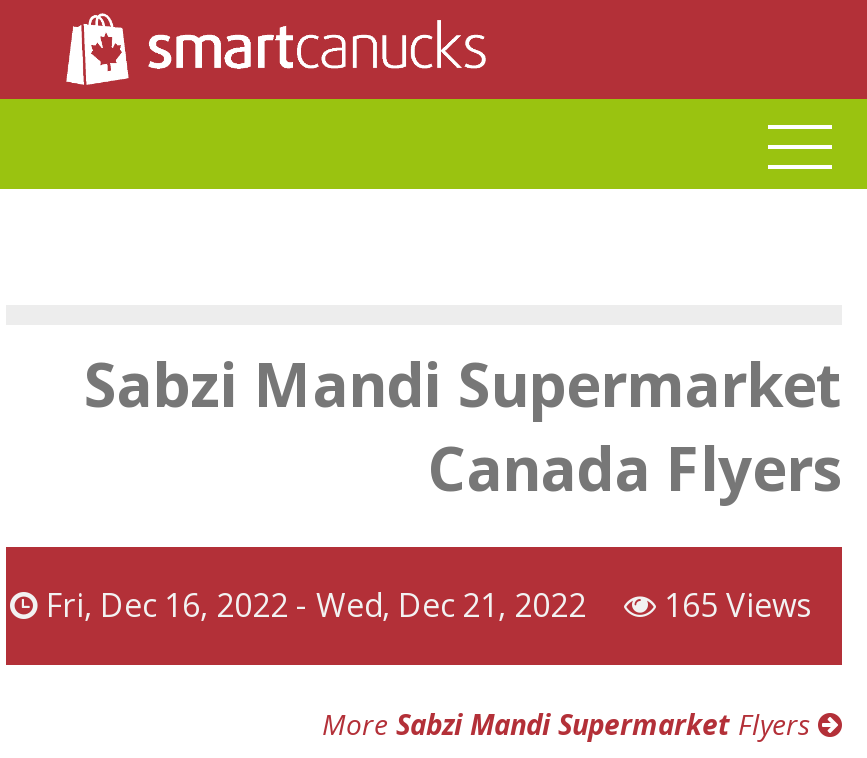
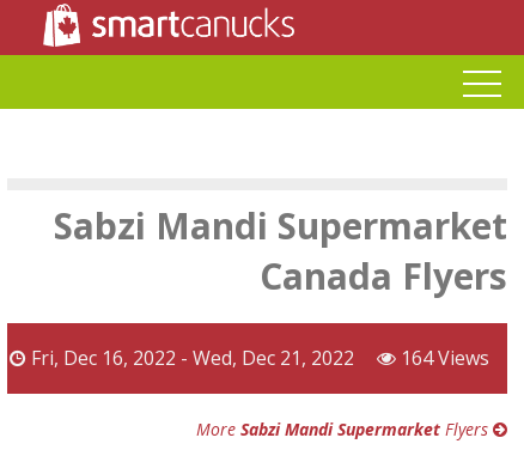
- Fri, Dec 16, 2022 - Wed, Dec 21, 2022 165 Views
+ Fri, Dec 16, 2022 - Wed, Dec 21, 2022 164 Views
